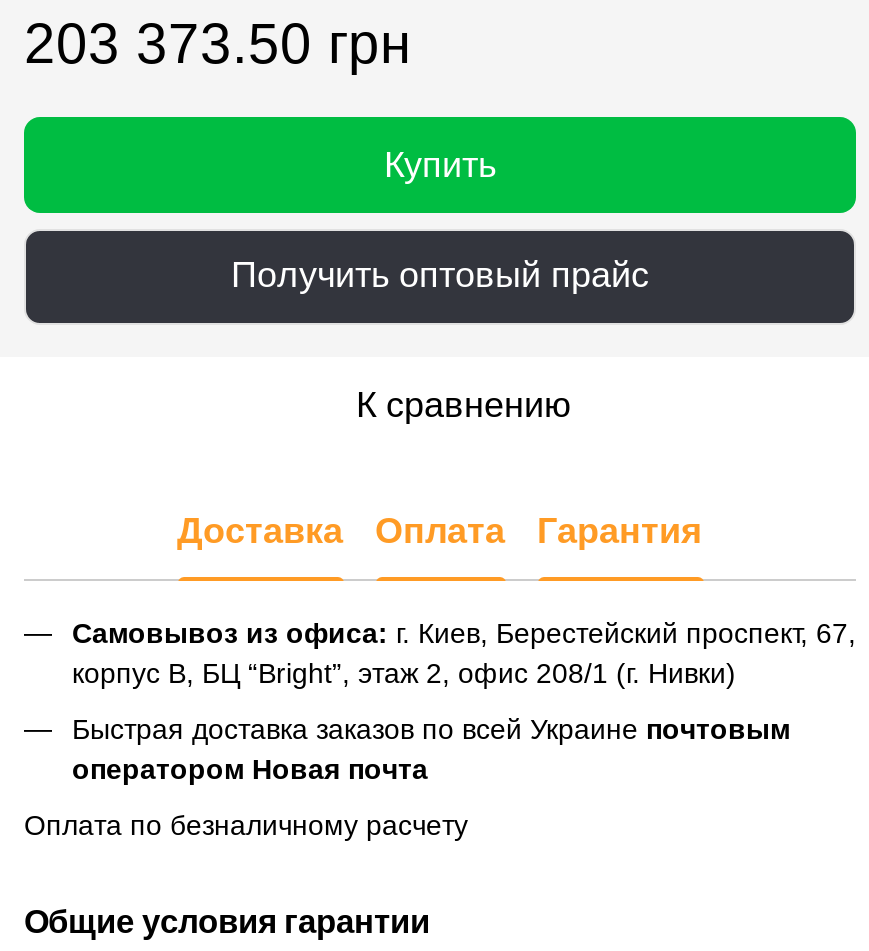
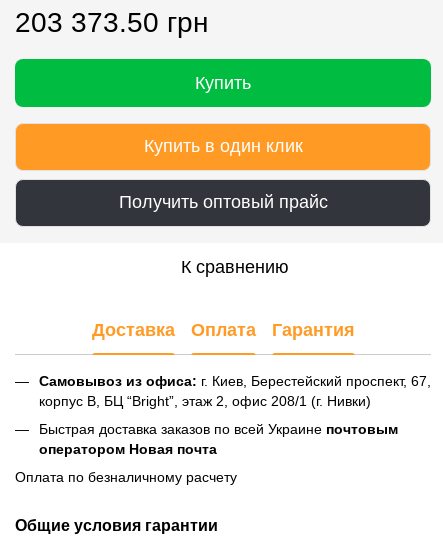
+ Купить в один клик
